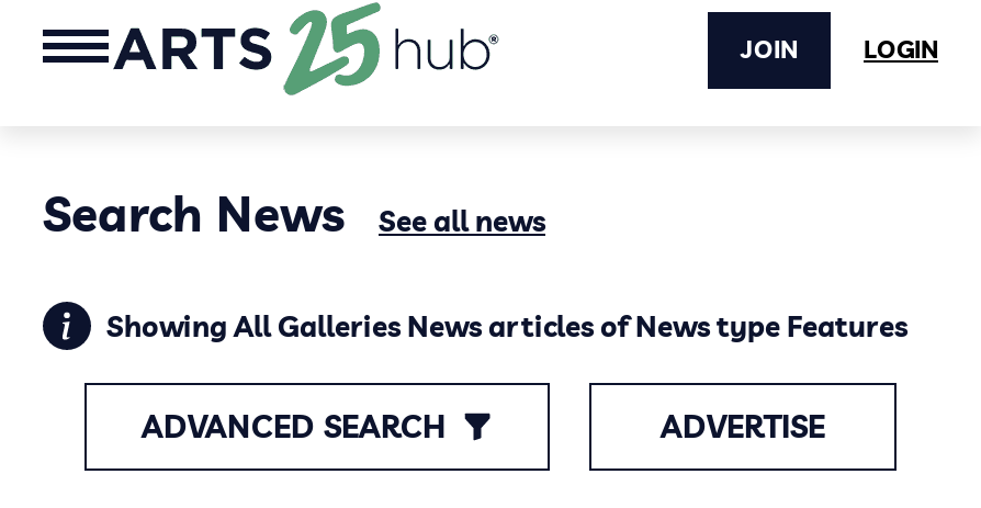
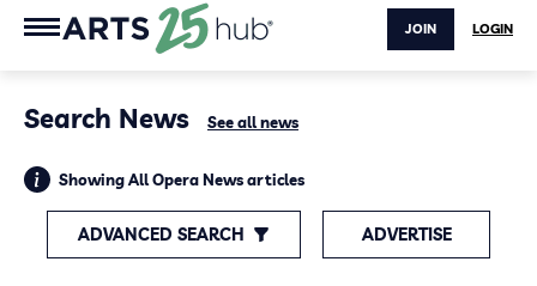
- Showing All Galleries News articles of News type Features
+ Showing All Opera News articles
